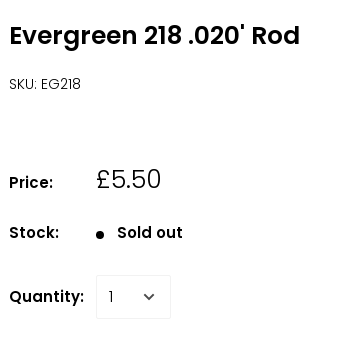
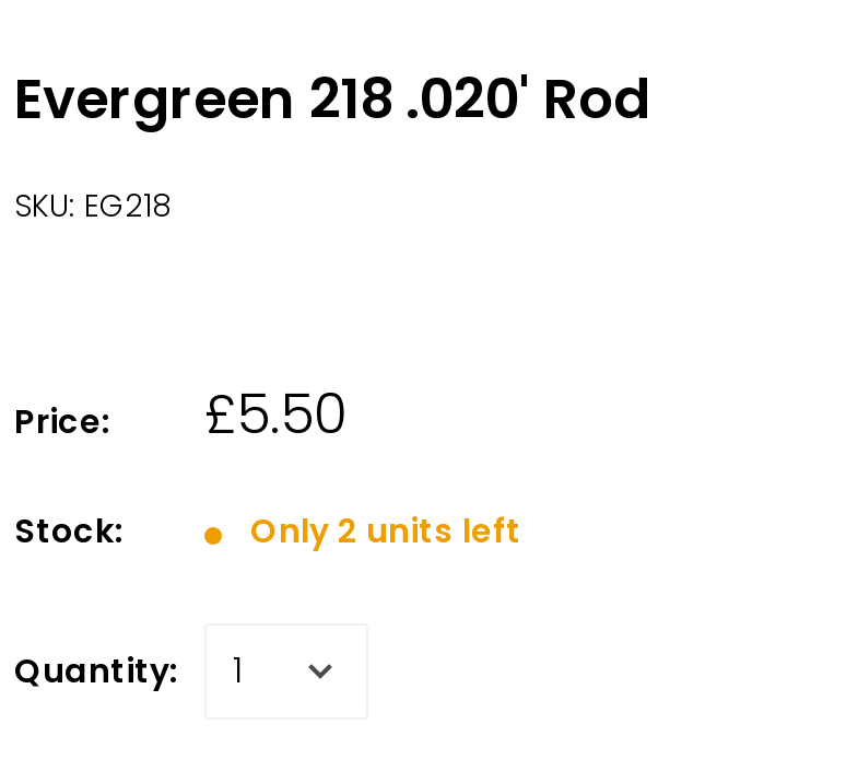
- Sold out
+ Only 2 units left
